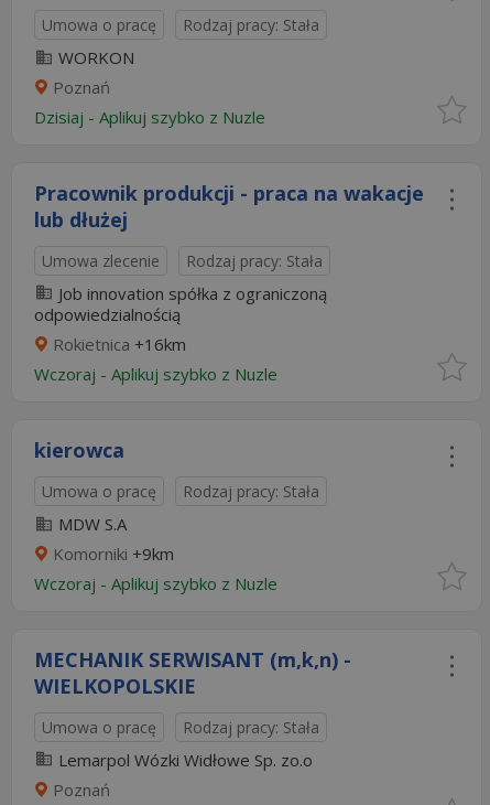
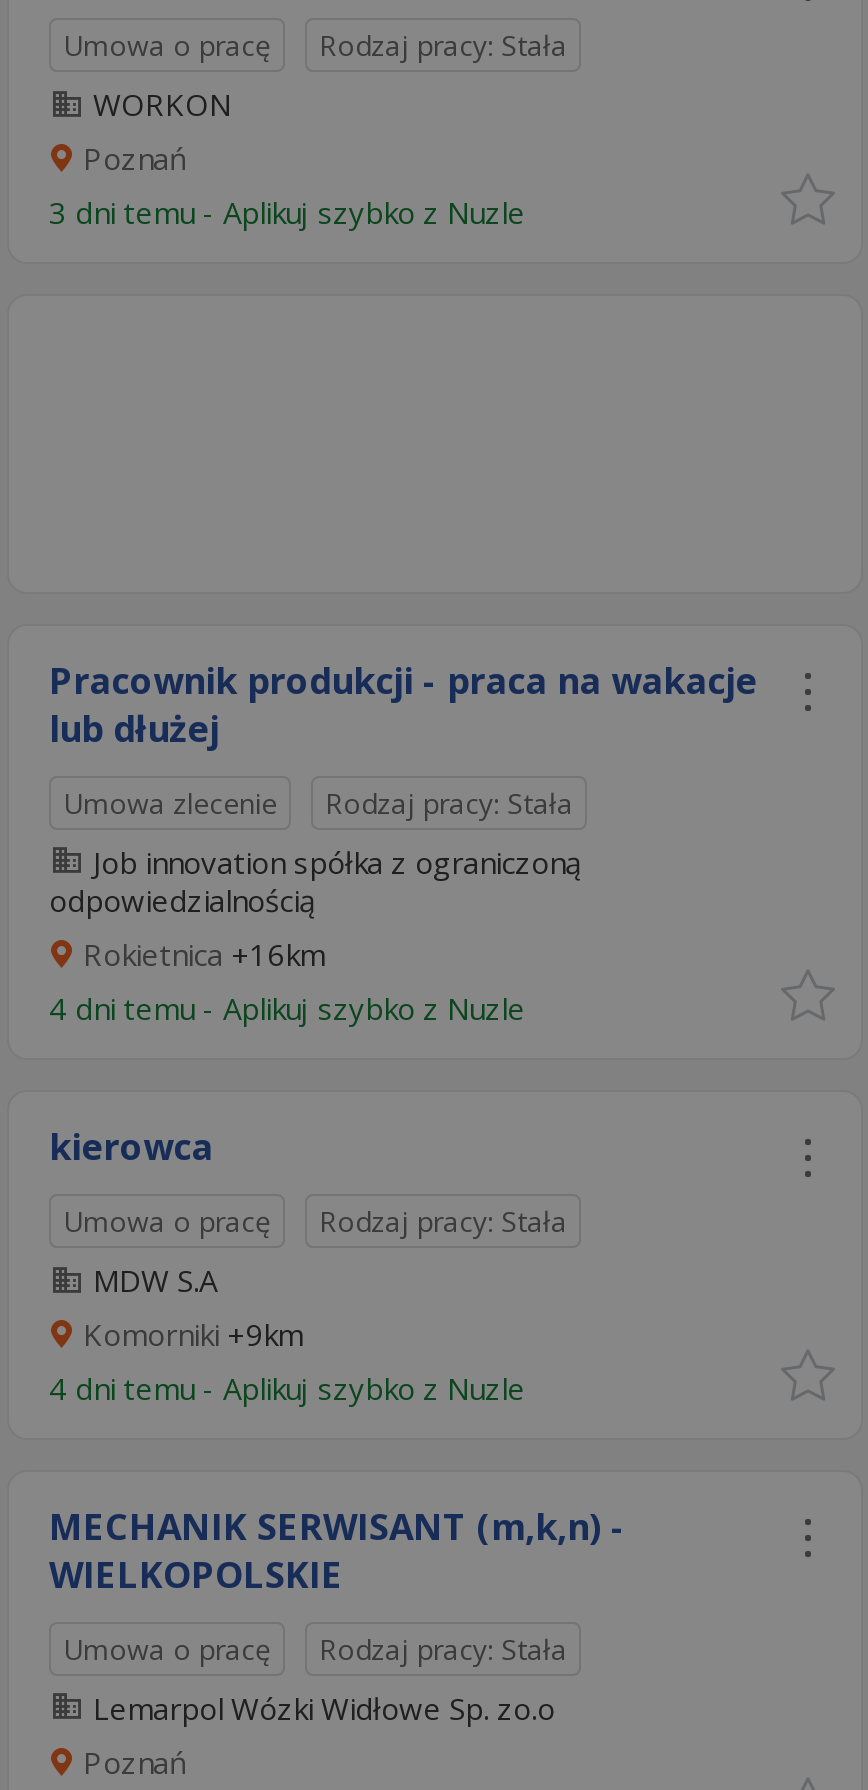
- Dzisiaj - Aplikuj szybko z Nuzle
+ 3 dni temu - Aplikuj szybko z Nuzle

- Wczoraj - Aplikuj szybko z Nuzle
+ 4 dni temu - Aplikuj szybko z Nuzle

- Wczoraj - Aplikuj szybko z Nuzle
+ 4 dni temu - Aplikuj szybko z Nuzle
